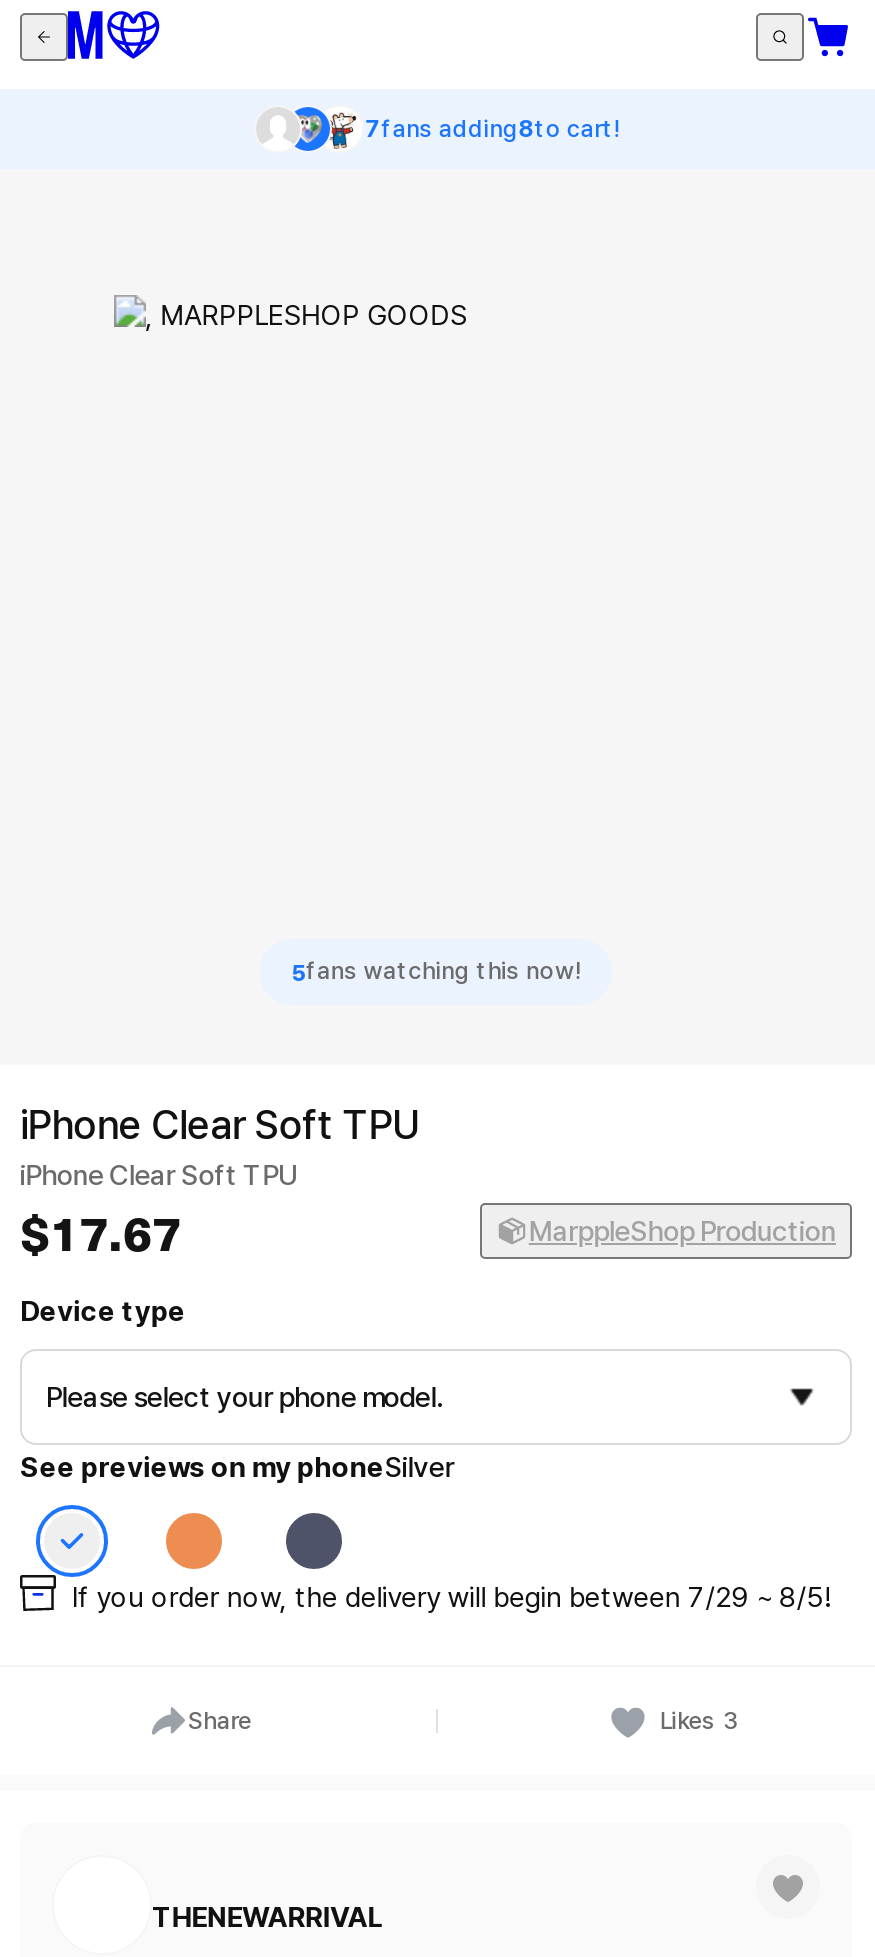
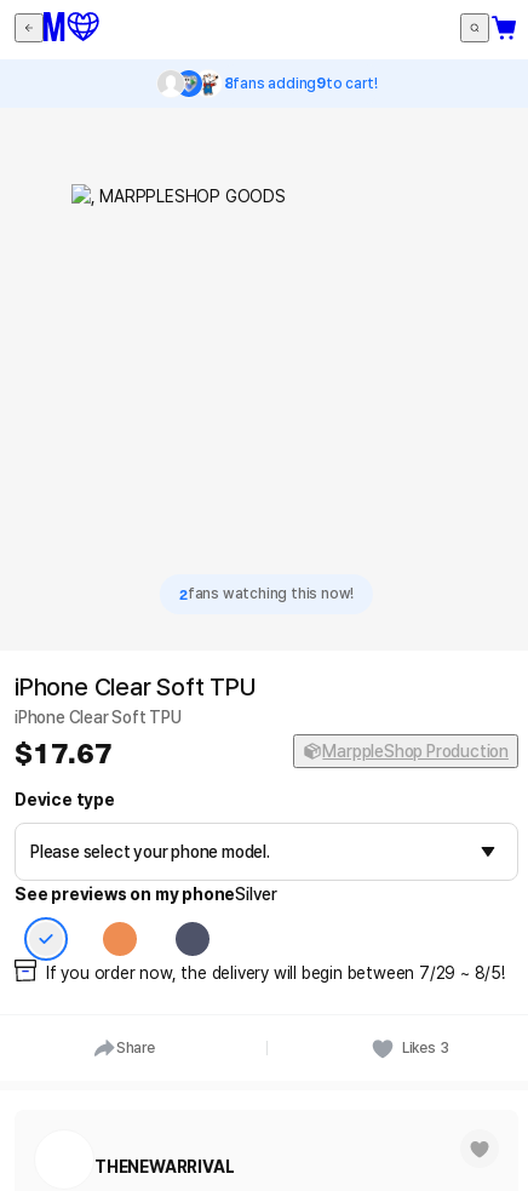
- 7fans adding8to cart!
+ 8fans adding9to cart!

- 5fans watching this now!
+ 2fans watching this now!
